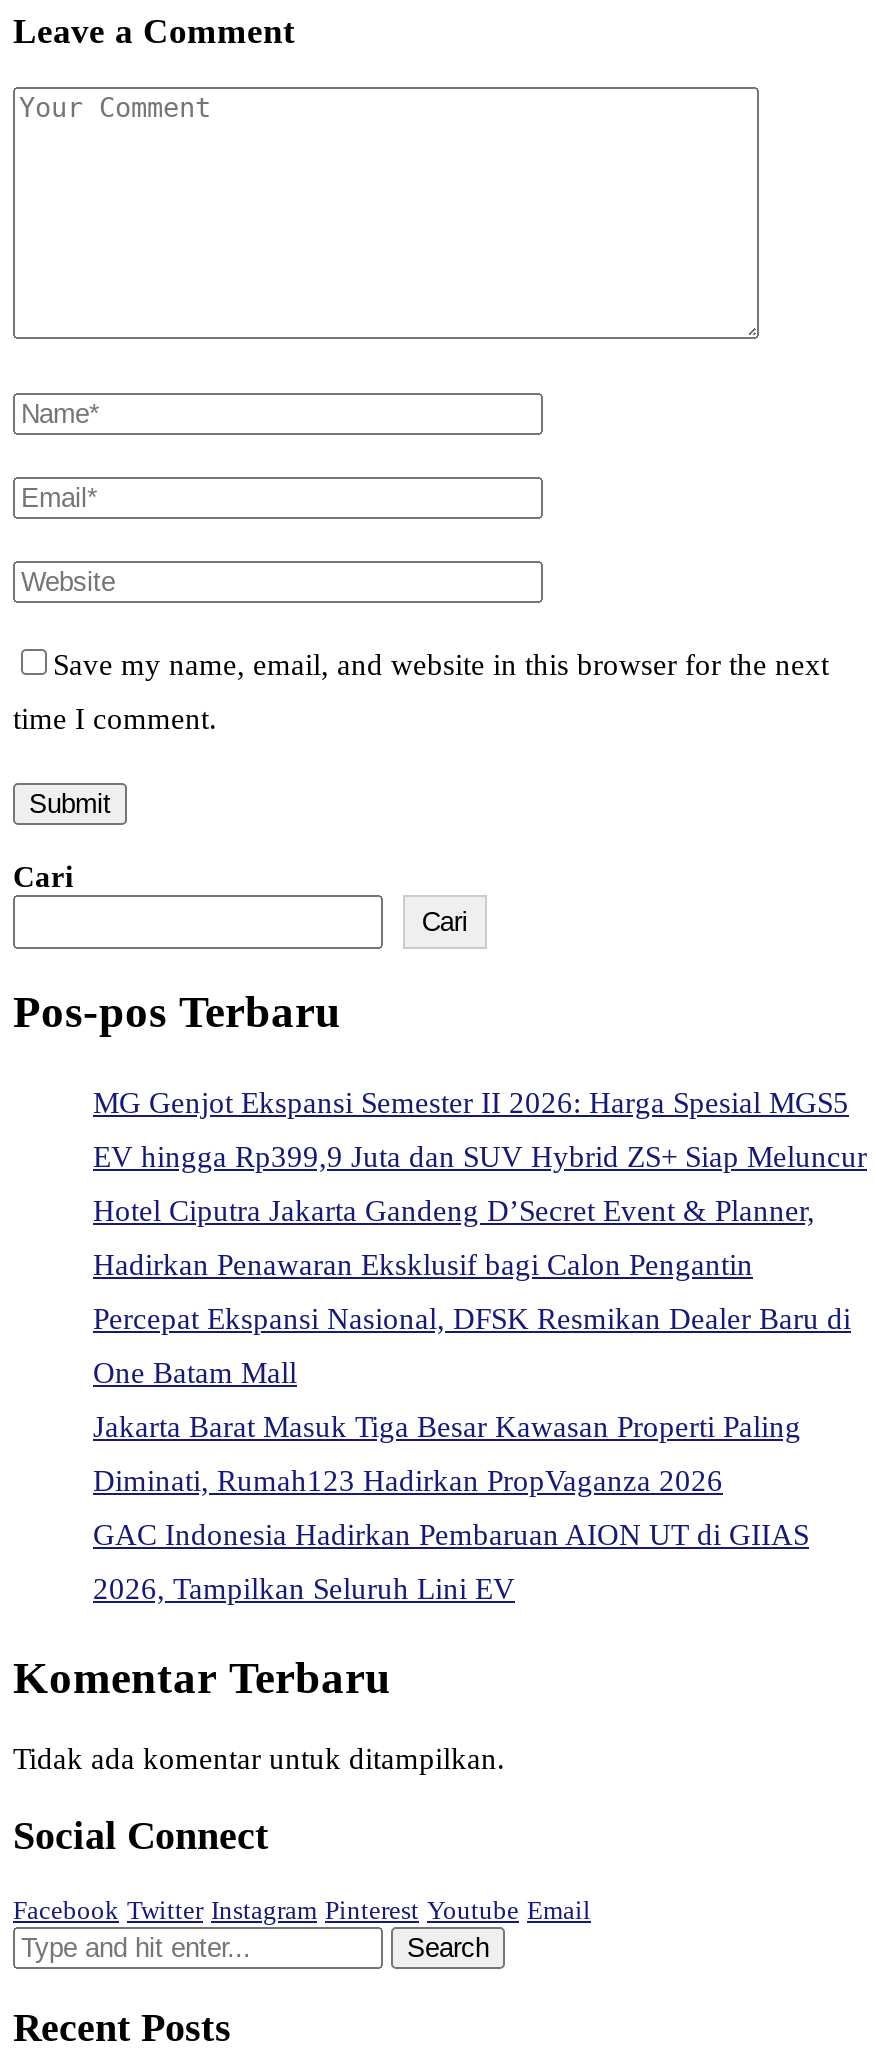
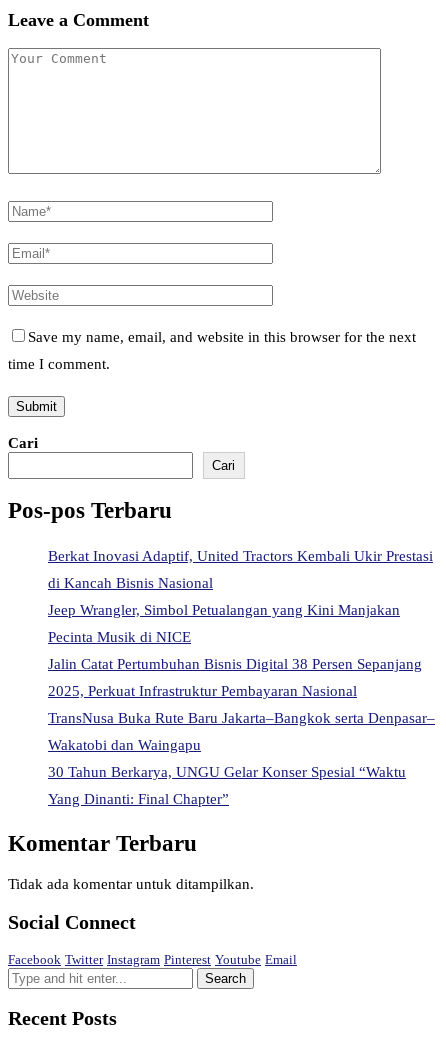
- MG Genjot Ekspansi Semester II 2026: Harga Spesial MGS5
+ Berkat Inovasi Adaptif, United Tractors Kembali Ukir Prestasi

- EV hingga Rp399,9 Juta dan SUV Hybrid ZS+ Siap Meluncur
+ di Kancah Bisnis Nasional

- Hotel Ciputra Jakarta Gandeng D’Secret Event & Planner,
+ Jeep Wrangler, Simbol Petualangan yang Kini Manjakan

- Hadirkan Penawaran Eksklusif bagi Calon Pengantin
+ Pecinta Musik di NICE

- Percepat Ekspansi Nasional, DFSK Resmikan Dealer Baru di
+ Jalin Catat Pertumbuhan Bisnis Digital 38 Persen Sepanjang

- One Batam Mall
+ 2025, Perkuat Infrastruktur Pembayaran Nasional

- Jakarta Barat Masuk Tiga Besar Kawasan Properti Paling
+ TransNusa Buka Rute Baru Jakarta–Bangkok serta Denpasar–

- Diminati, Rumah123 Hadirkan PropVaganza 2026
+ Wakatobi dan Waingapu

- GAC Indonesia Hadirkan Pembaruan AION UT di GIIAS
+ 30 Tahun Berkarya, UNGU Gelar Konser Spesial “Waktu

- 2026, Tampilkan Seluruh Lini EV
+ Yang Dinanti: Final Chapter”
